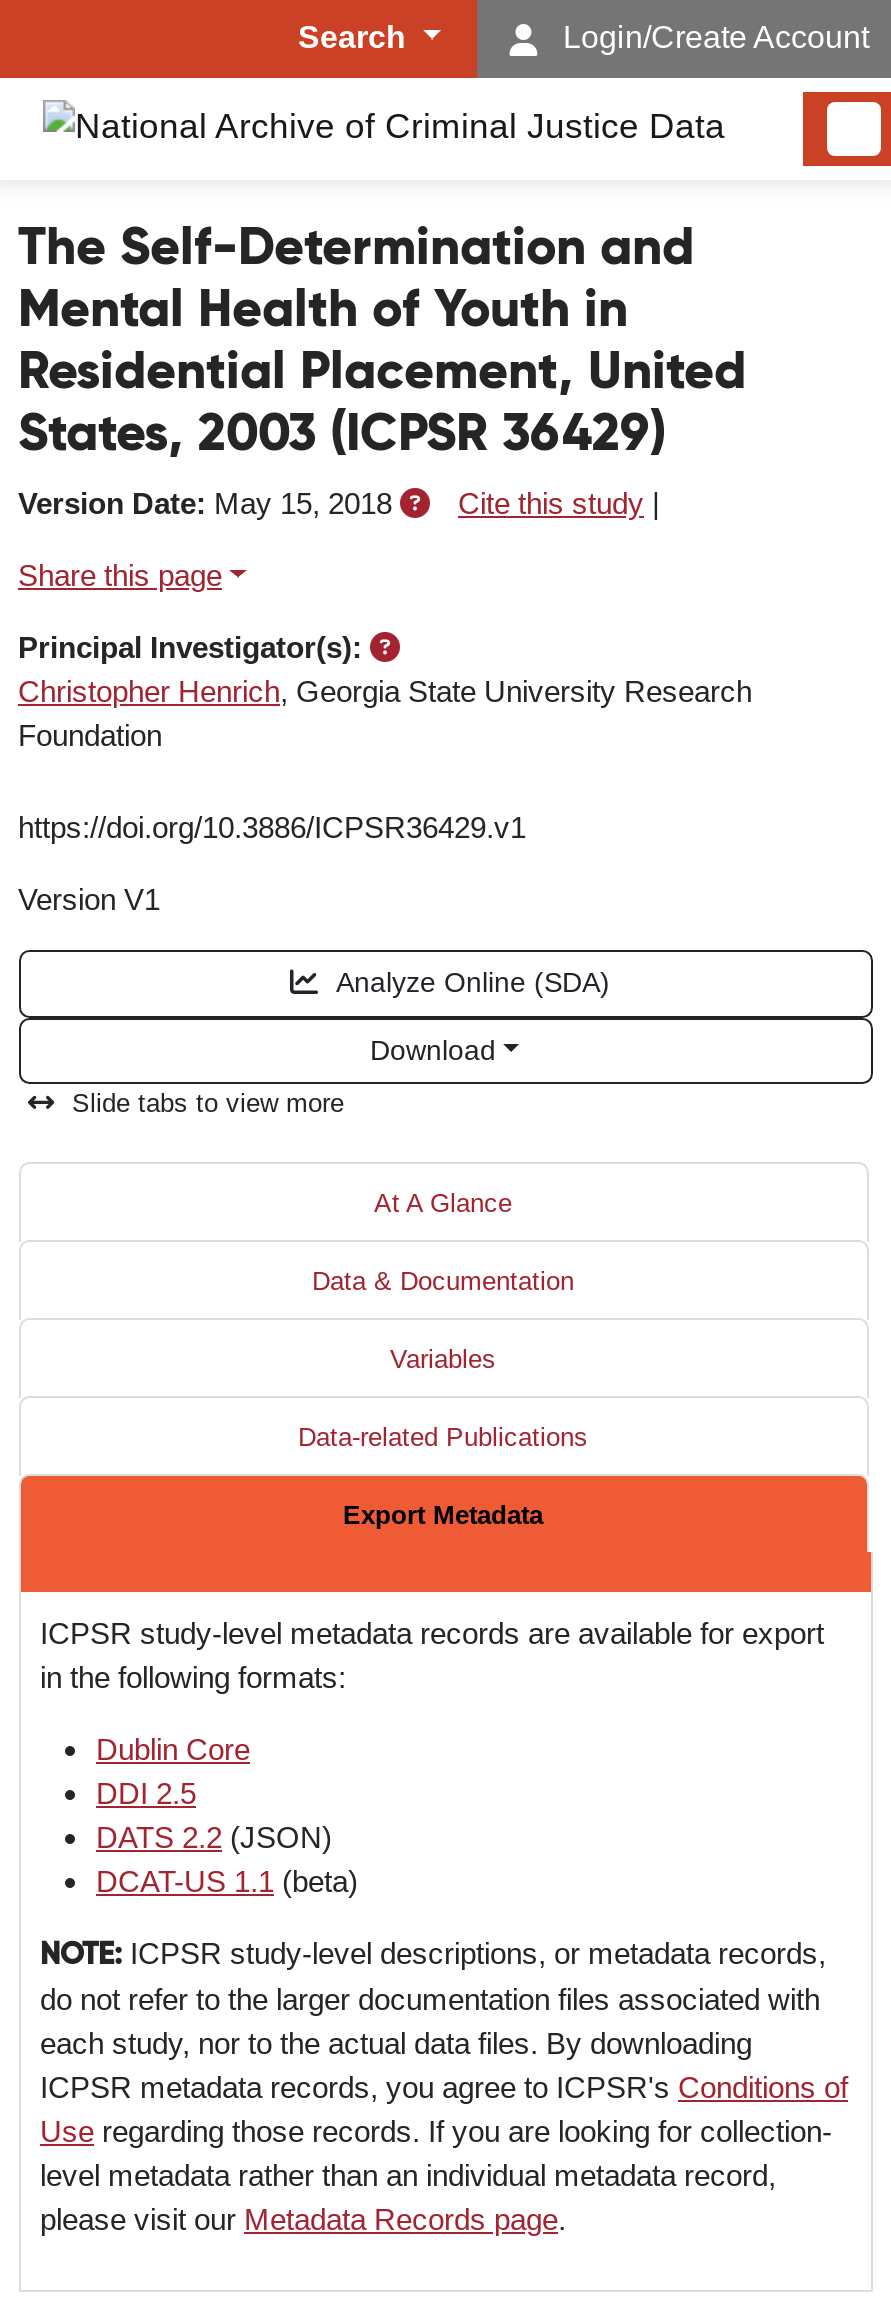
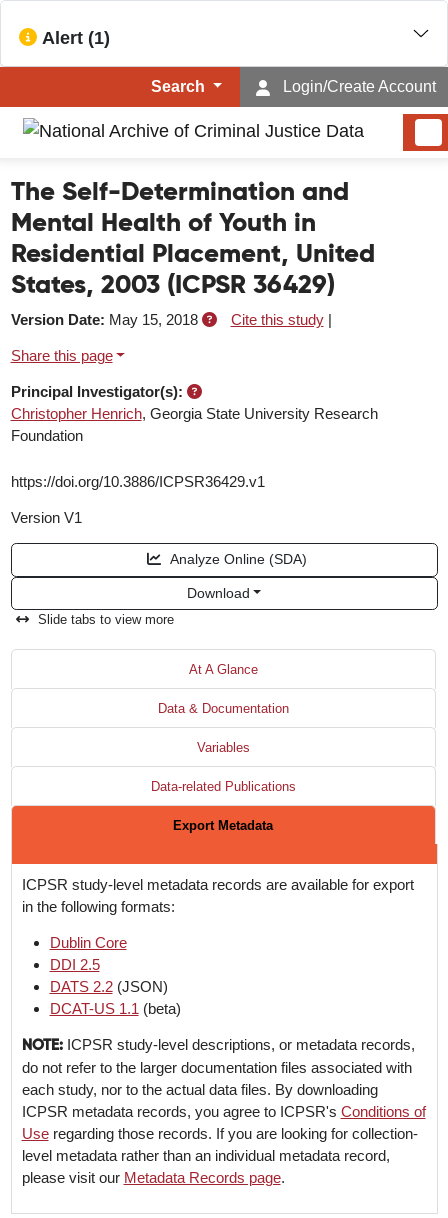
+ Alert (1)
